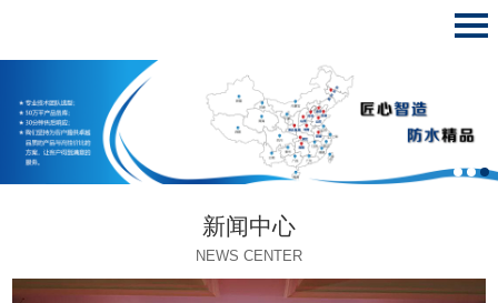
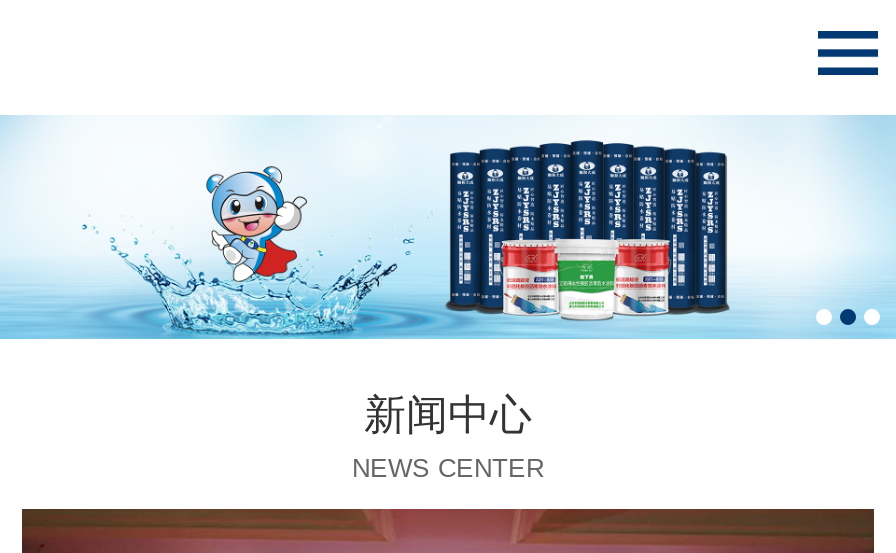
- [image]
+ [image]
